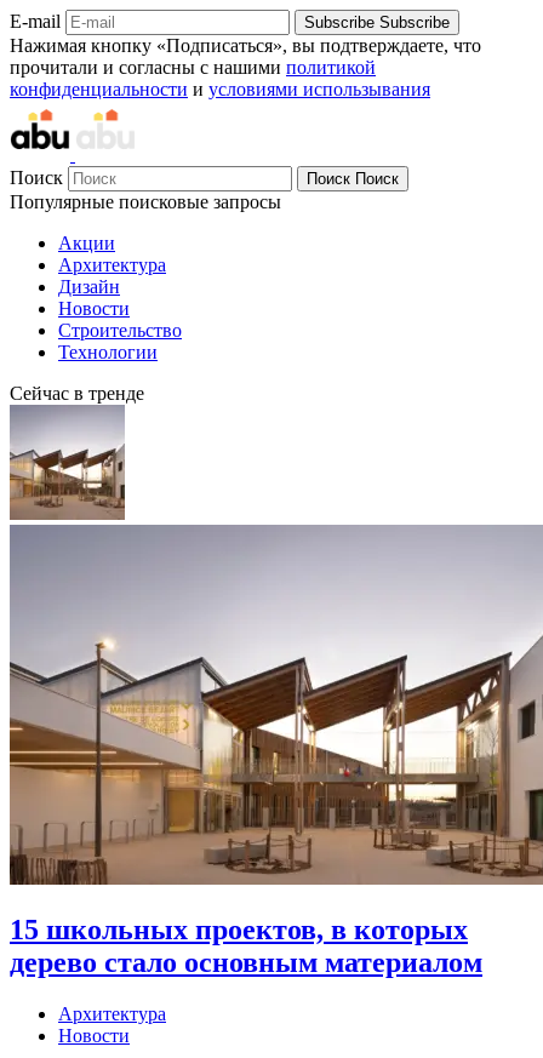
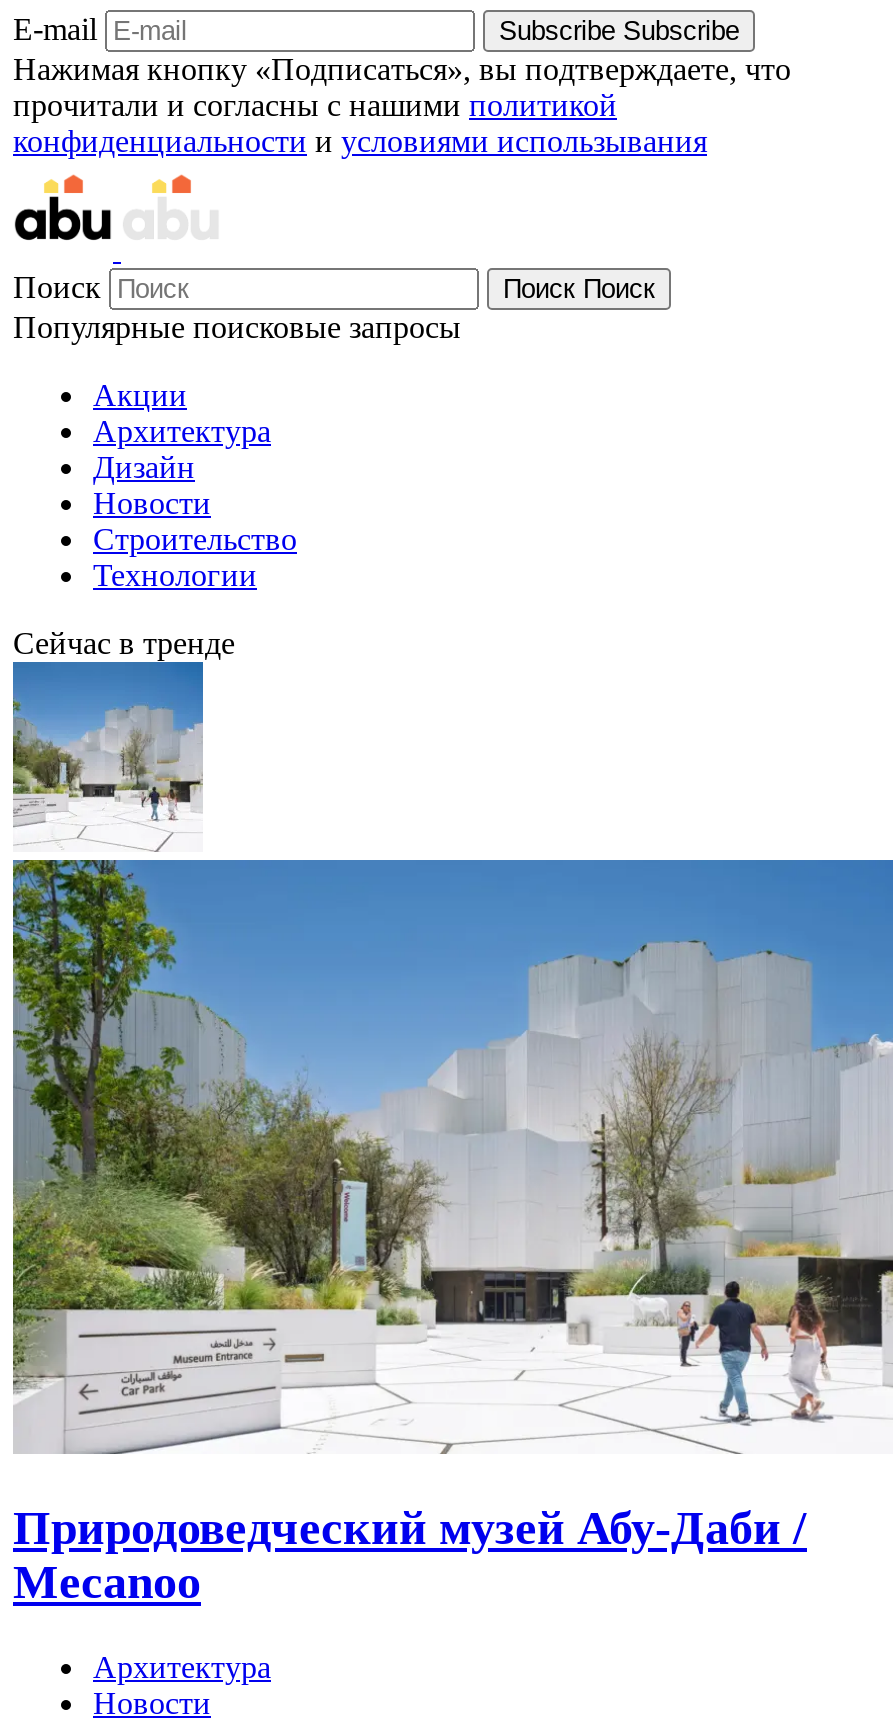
- [image]
- 15 школьных проектов, в которых
- дерево стало основным материалом
+ [image]
+ Природоведческий музей Абу-Даби /
+ Mecanoo
